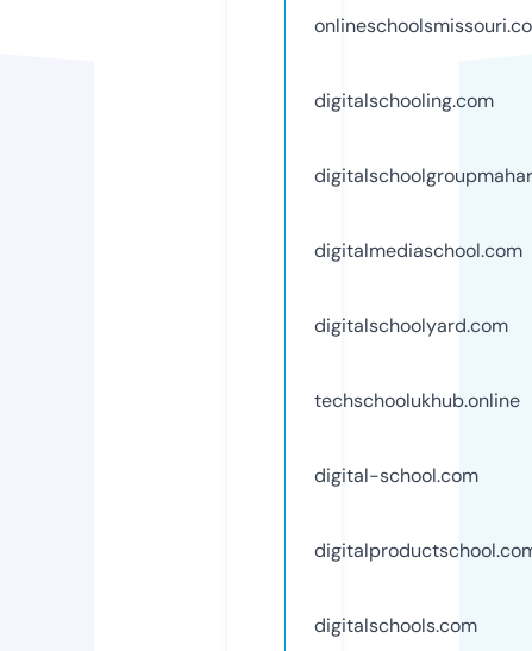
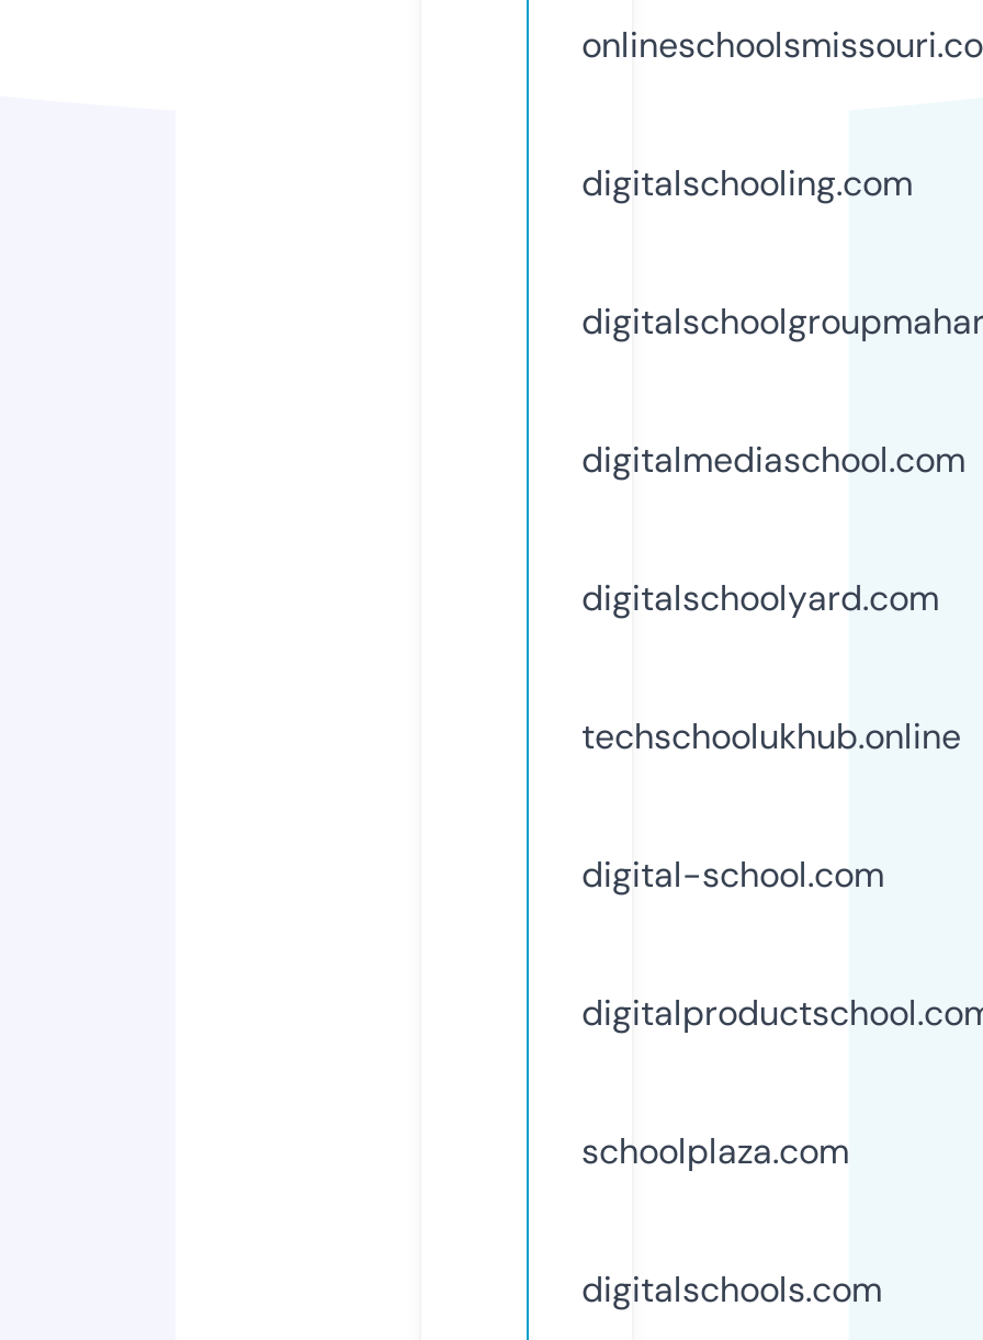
+ schoolplaza.com
